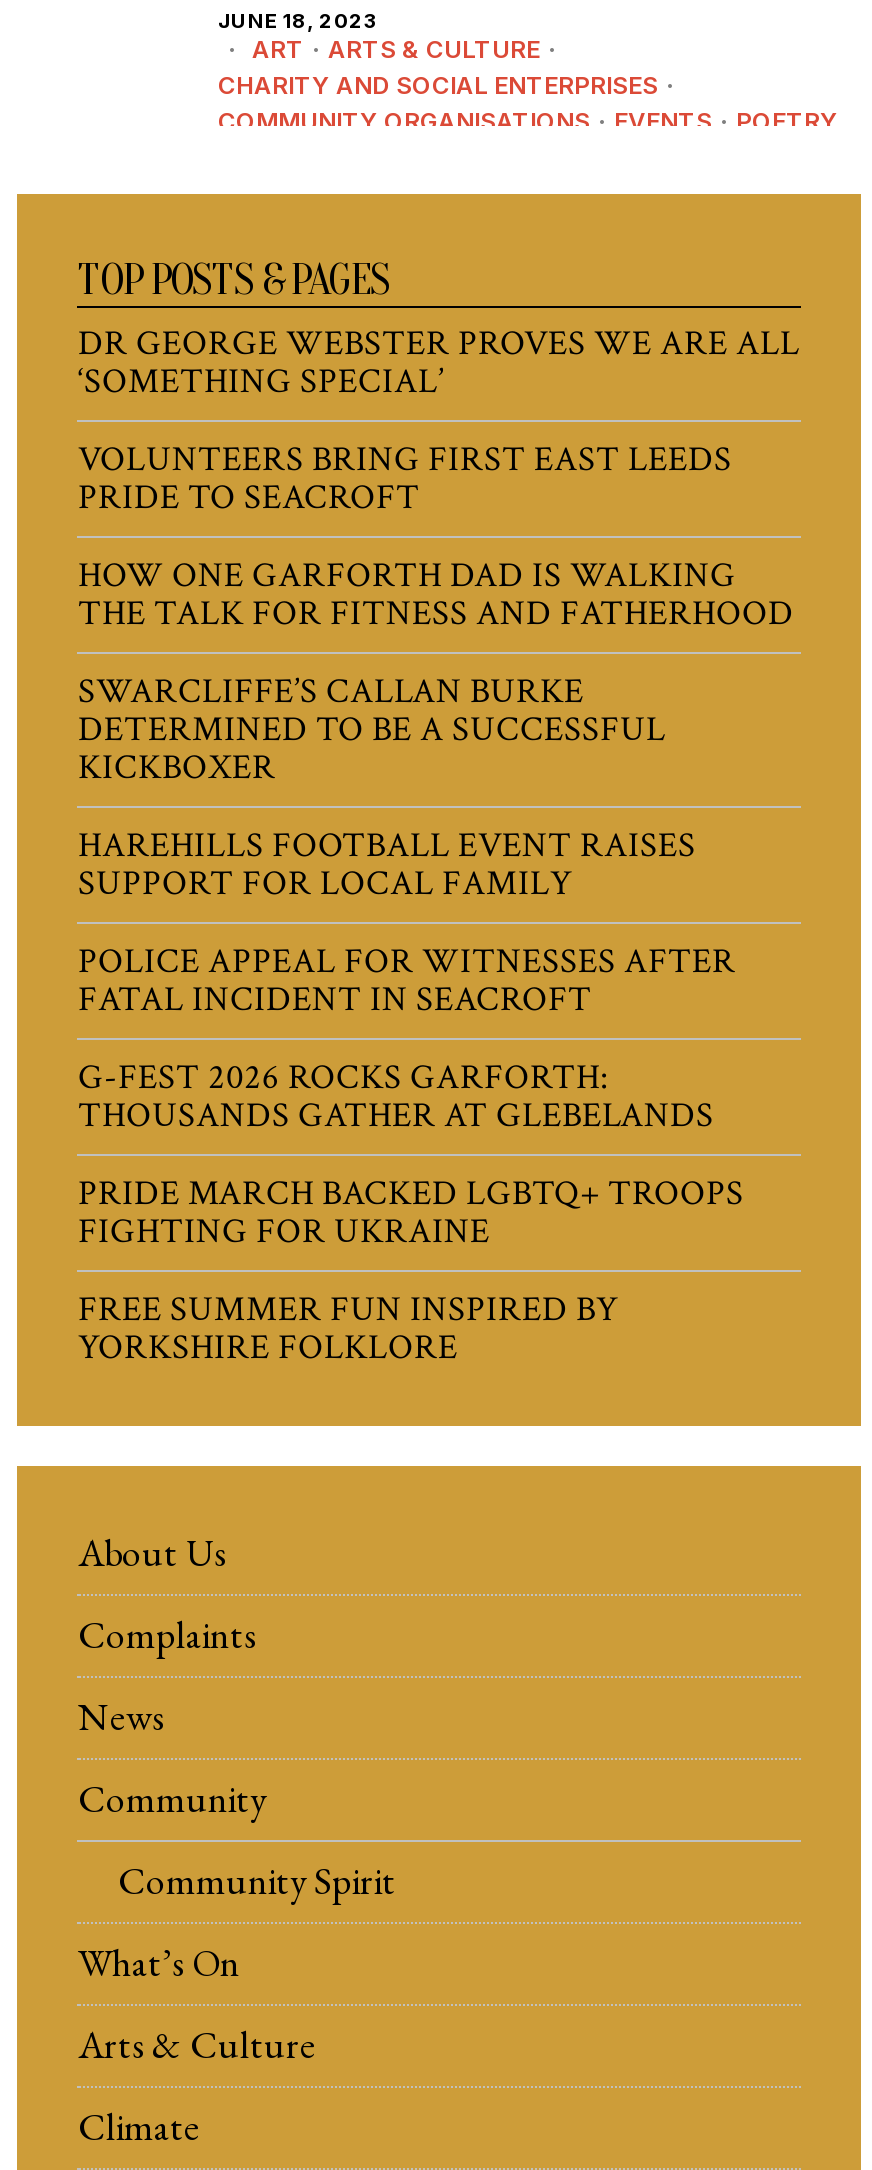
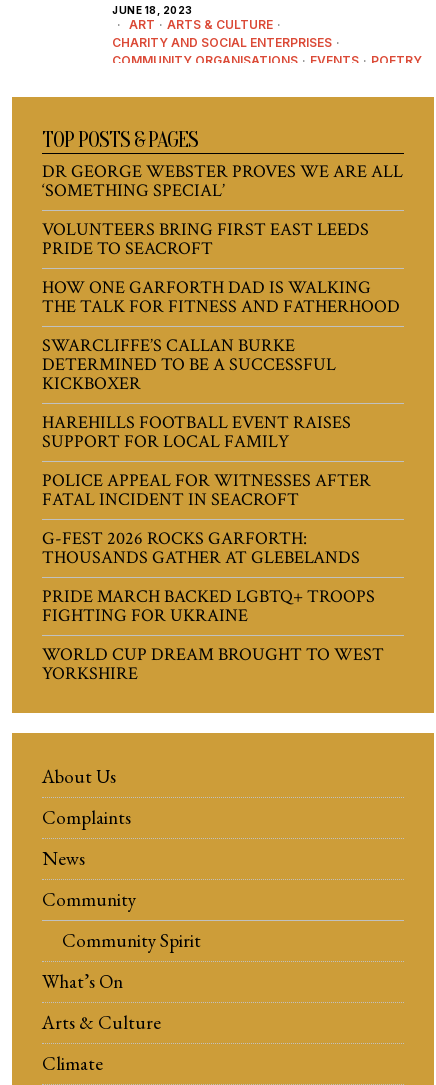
- FREE SUMMER FUN INSPIRED BY
- YORKSHIRE FOLKLORE
+ WORLD CUP DREAM BROUGHT TO WEST
+ YORKSHIRE
